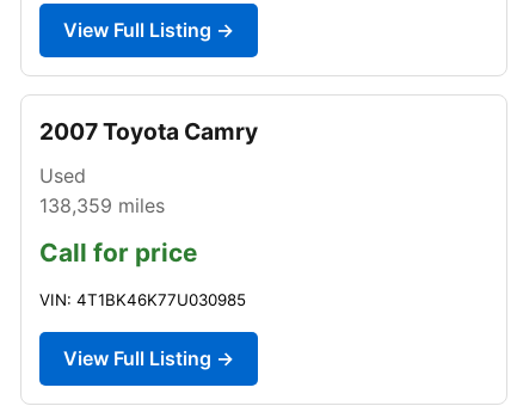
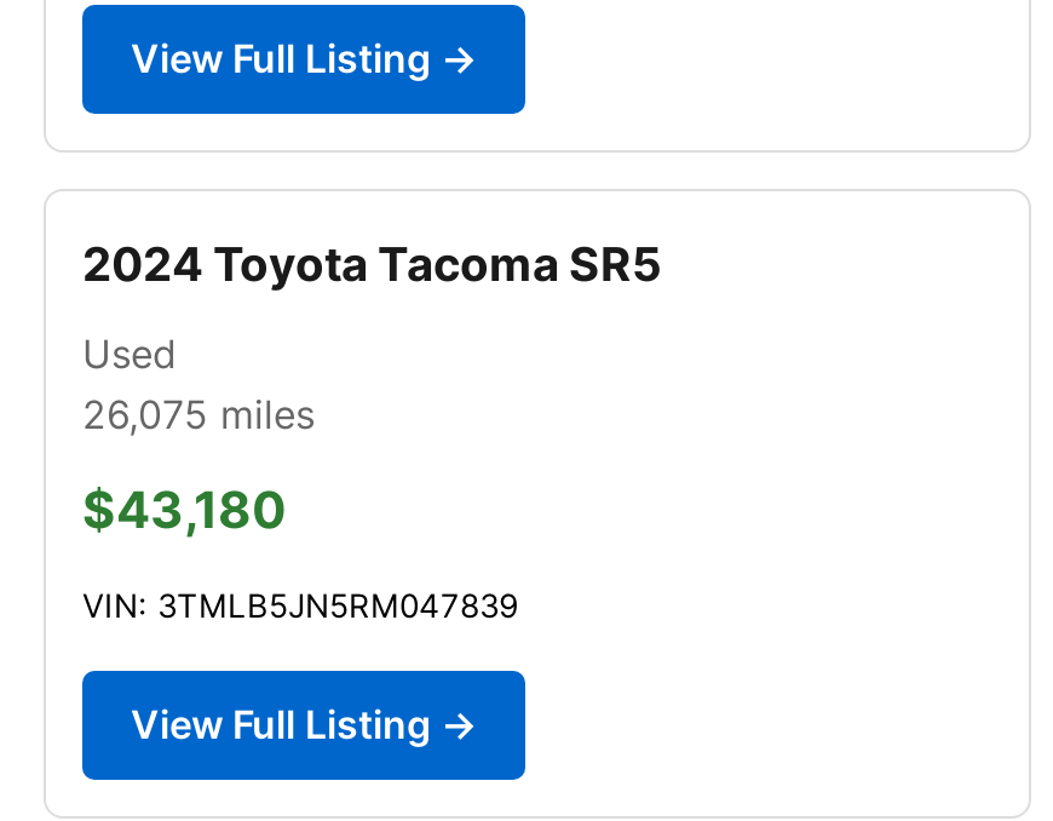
- 2007 Toyota Camry
+ 2024 Toyota Tacoma SR5

- 138,359 miles
+ 26,075 miles

- Call for price
+ $43,180

- VIN: 4T1BK46K77U030985
+ VIN: 3TMLB5JN5RM047839
